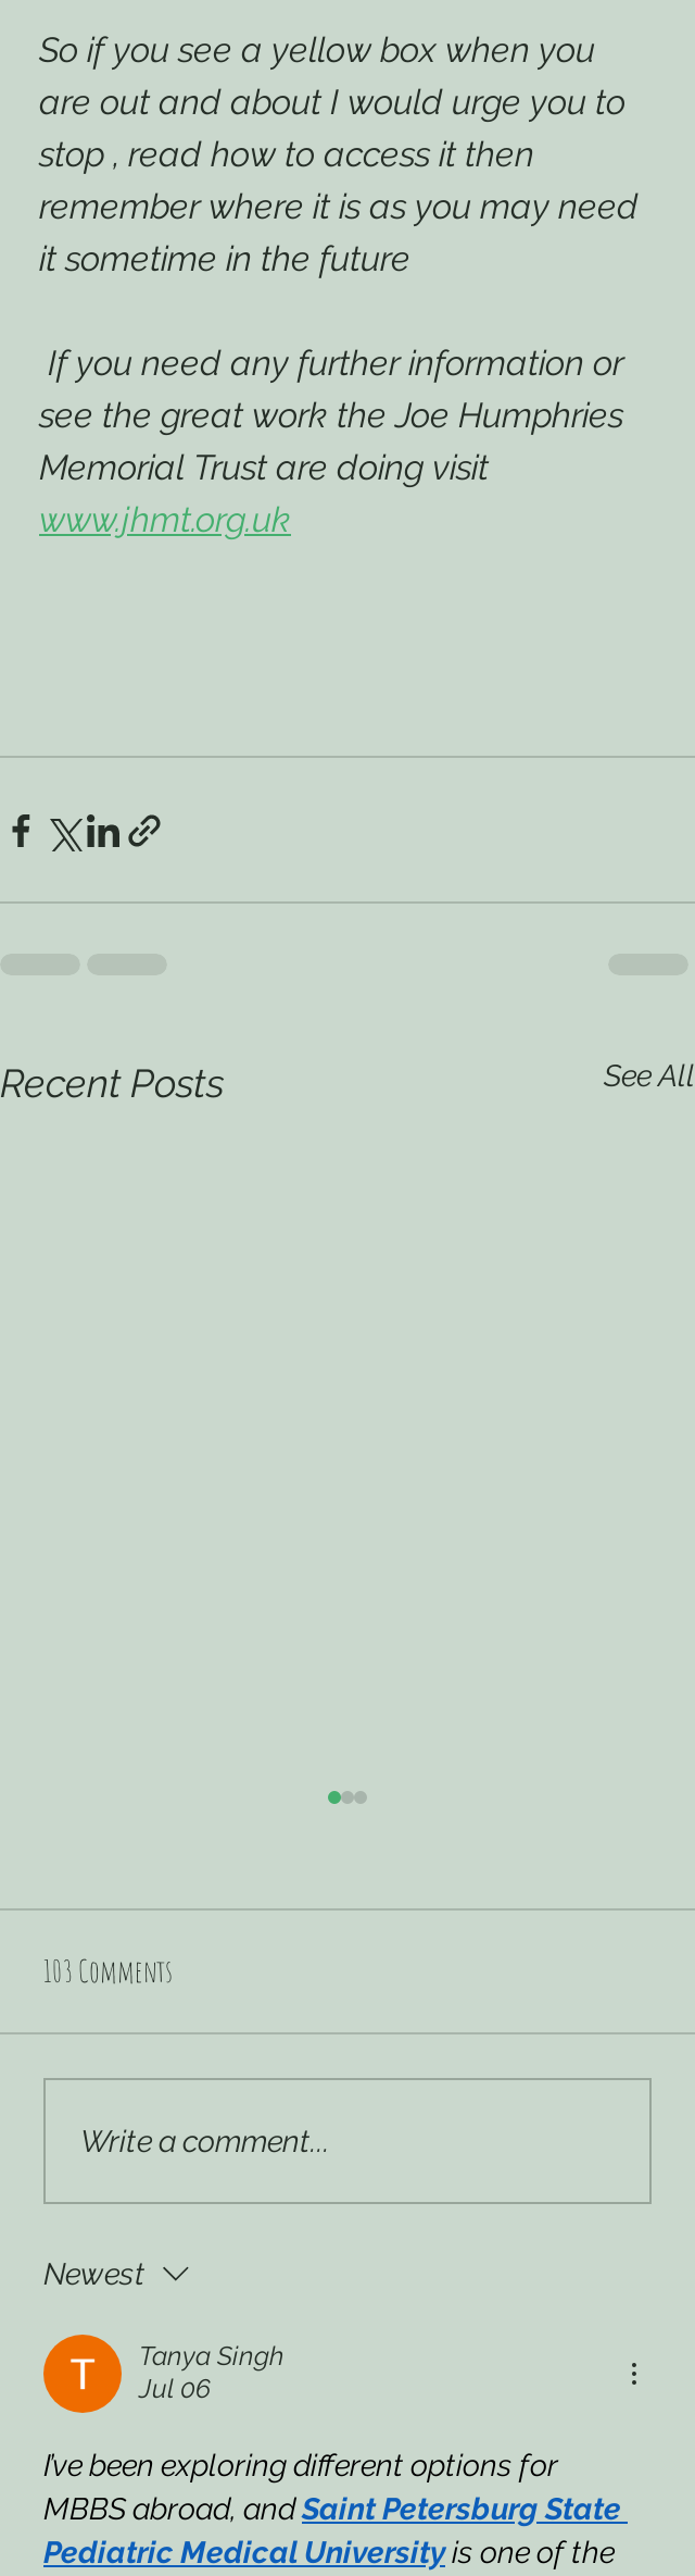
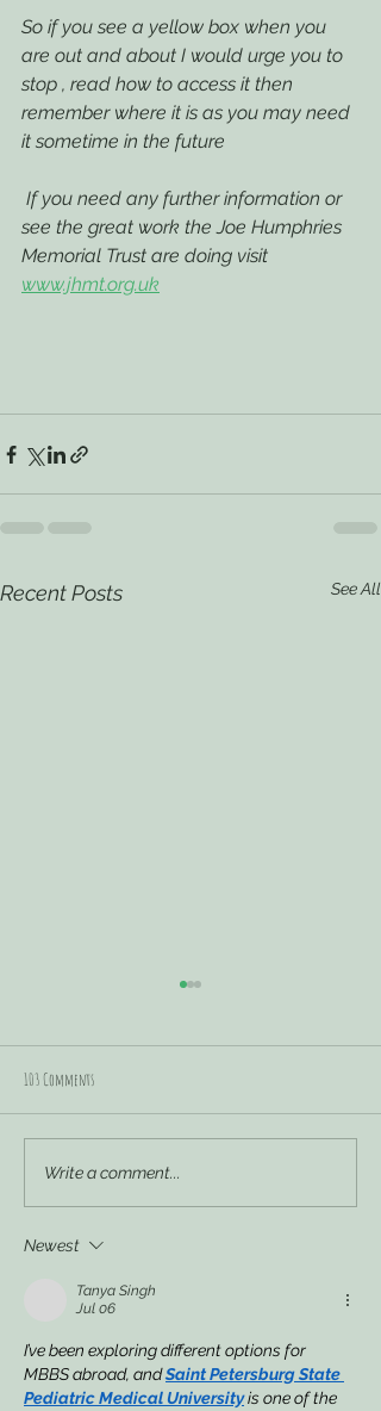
- [image]
